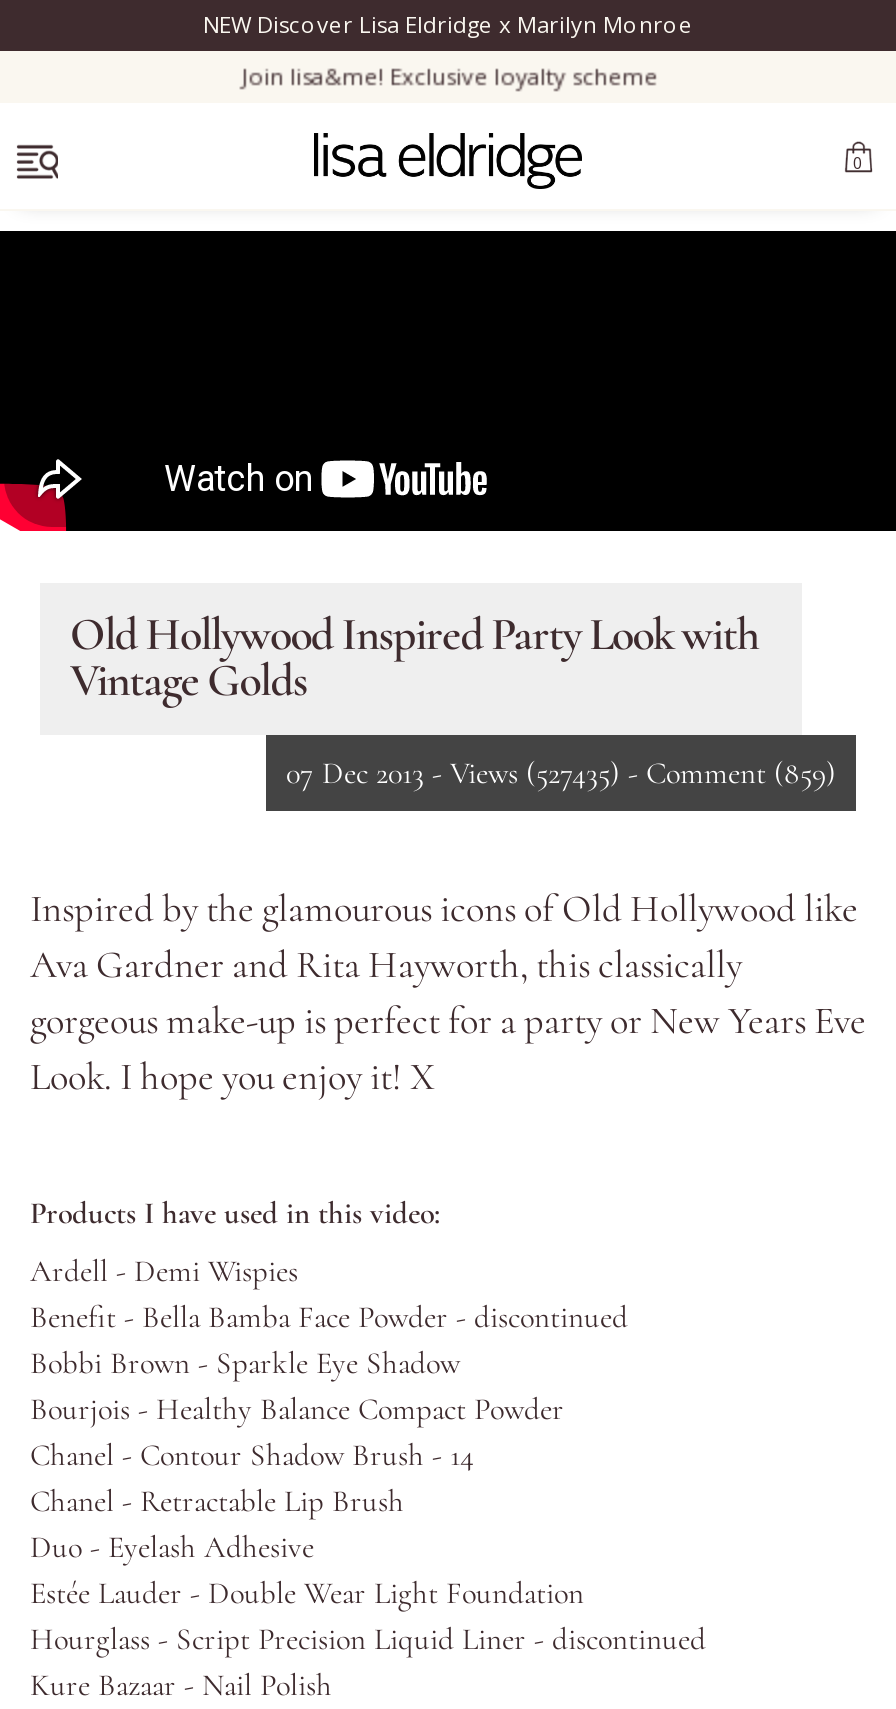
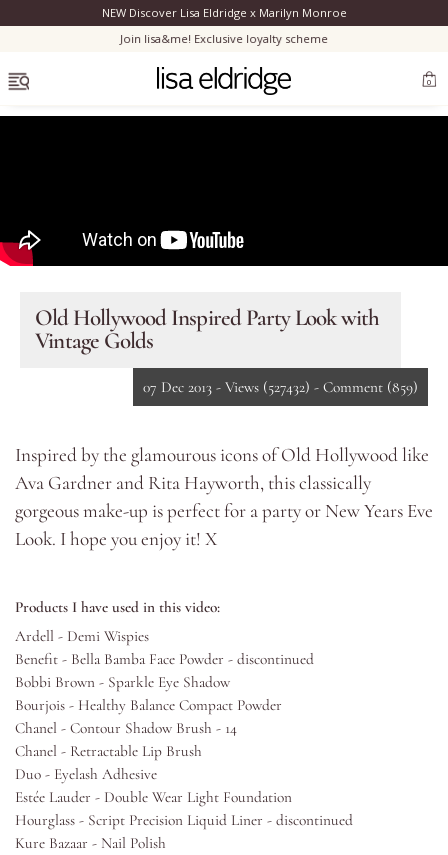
- 07 Dec 2013 - Views (527435) - Comment (859)
+ 07 Dec 2013 - Views (527432) - Comment (859)
